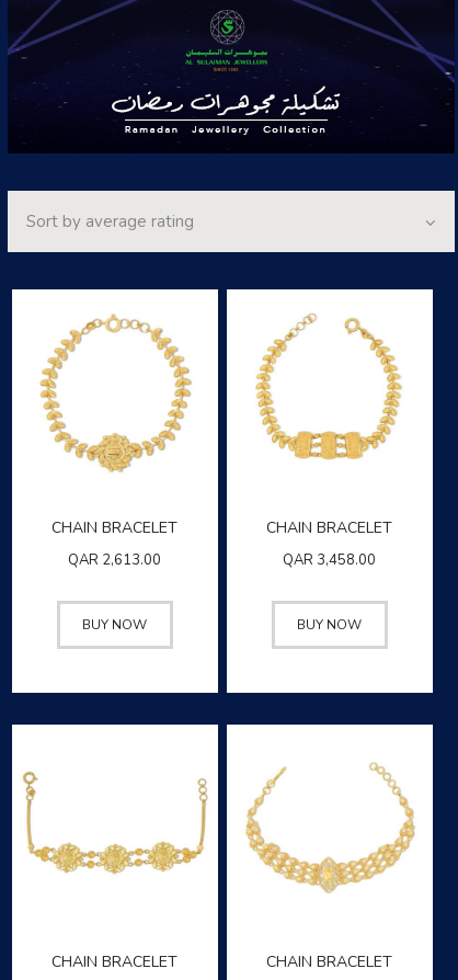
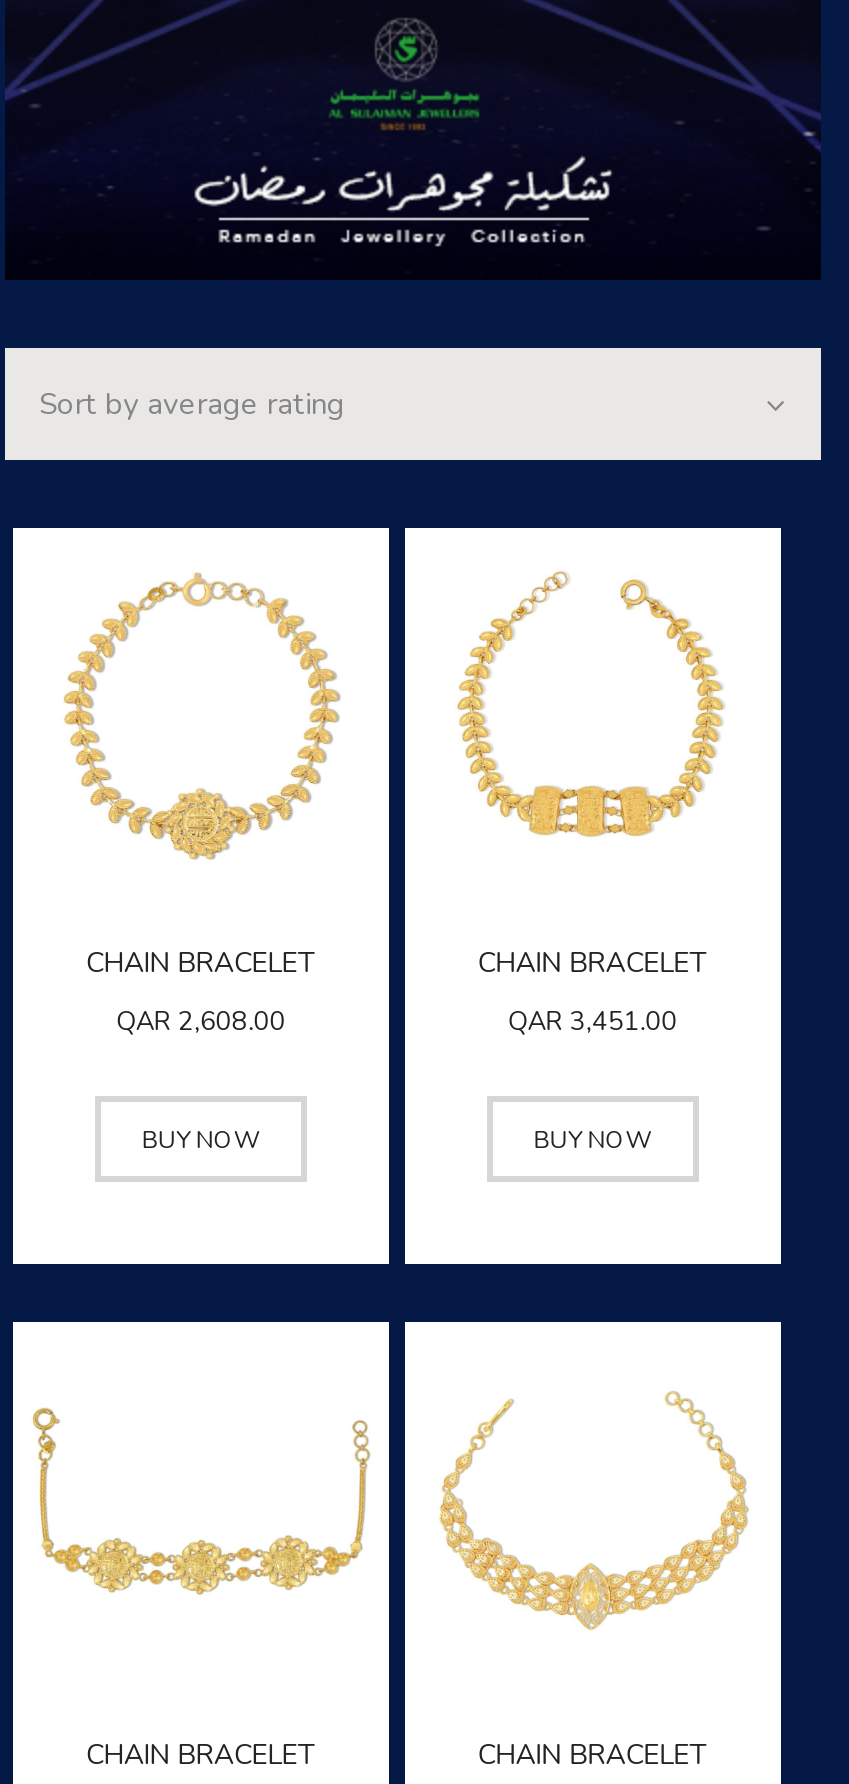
- QAR 2,613.00
+ QAR 2,608.00

- QAR 3,458.00
+ QAR 3,451.00
